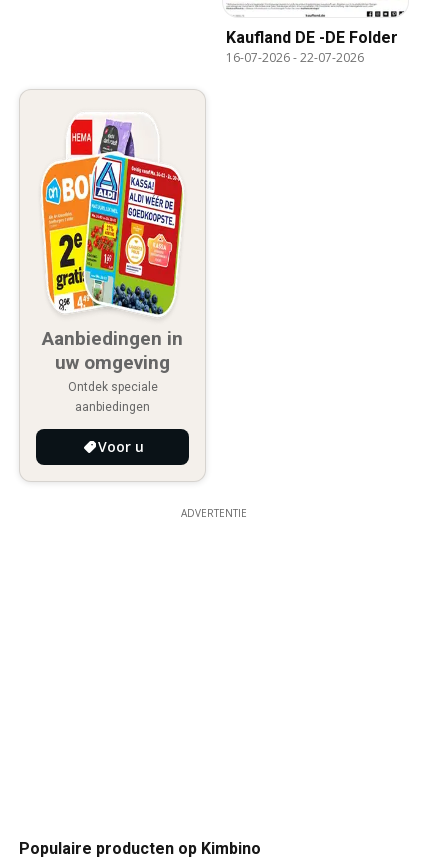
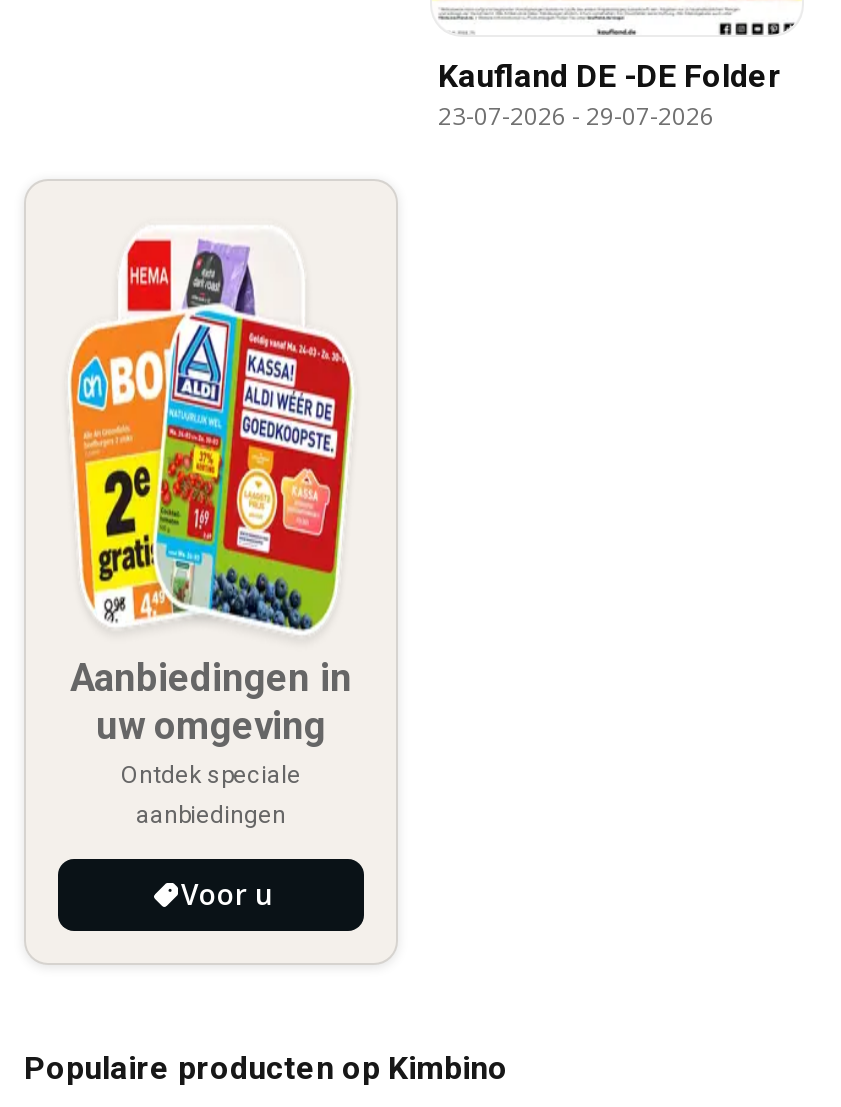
- 16-07-2026 - 22-07-2026
+ 23-07-2026 - 29-07-2026

- ADVERTENTIE
